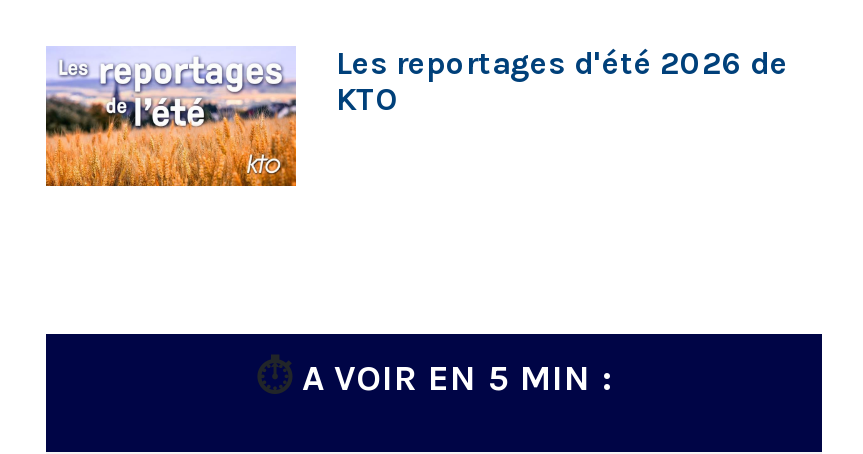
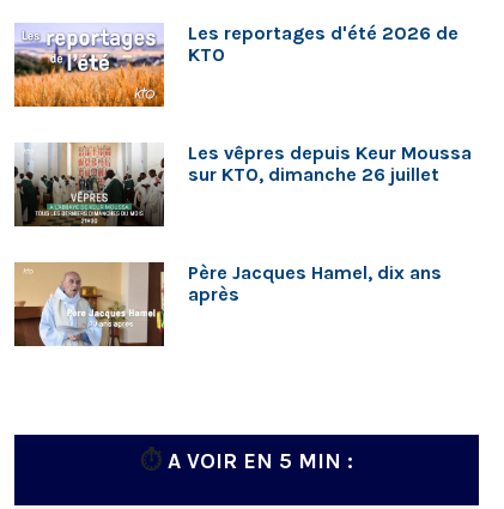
+ [image]
+ Les vêpres depuis Keur Moussa
+ sur KTO, dimanche 26 juillet

+ [image]
+ Père Jacques Hamel, dix ans
+ après
